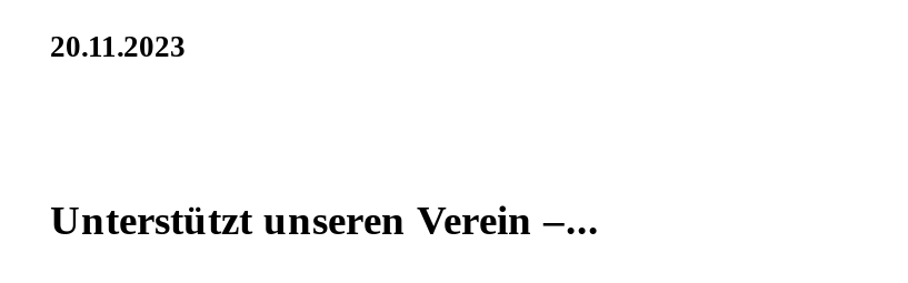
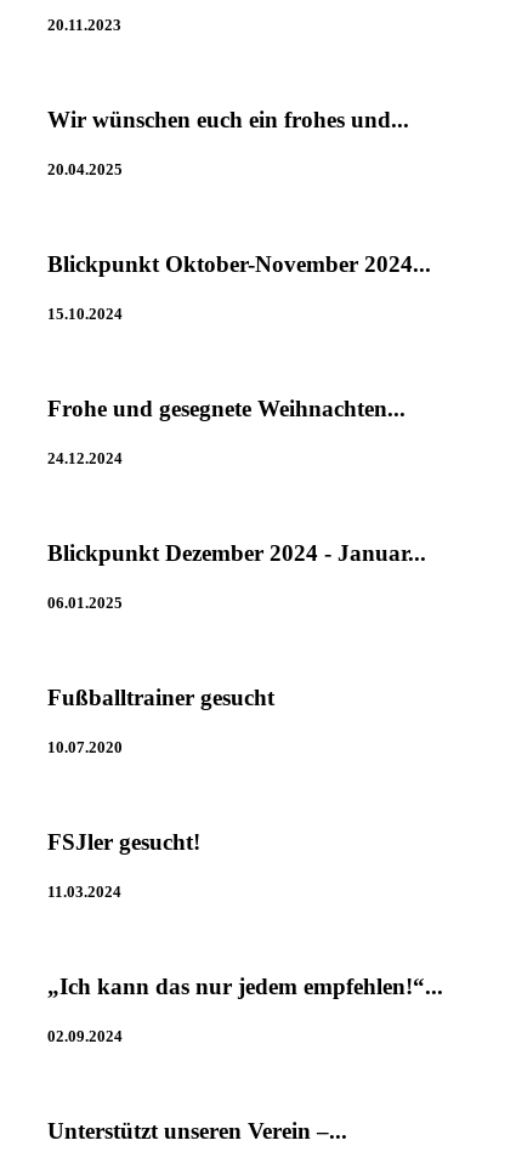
+ Wir wünschen euch ein frohes und...
+ 20.04.2025

+ Blickpunkt Oktober-November 2024...
+ 15.10.2024

+ Frohe und gesegnete Weihnachten...
+ 24.12.2024

+ Blickpunkt Dezember 2024 - Januar...
+ 06.01.2025

+ Fußballtrainer gesucht
+ 10.07.2020

+ FSJler gesucht!
+ 11.03.2024

+ „Ich kann das nur jedem empfehlen!“...
+ 02.09.2024
